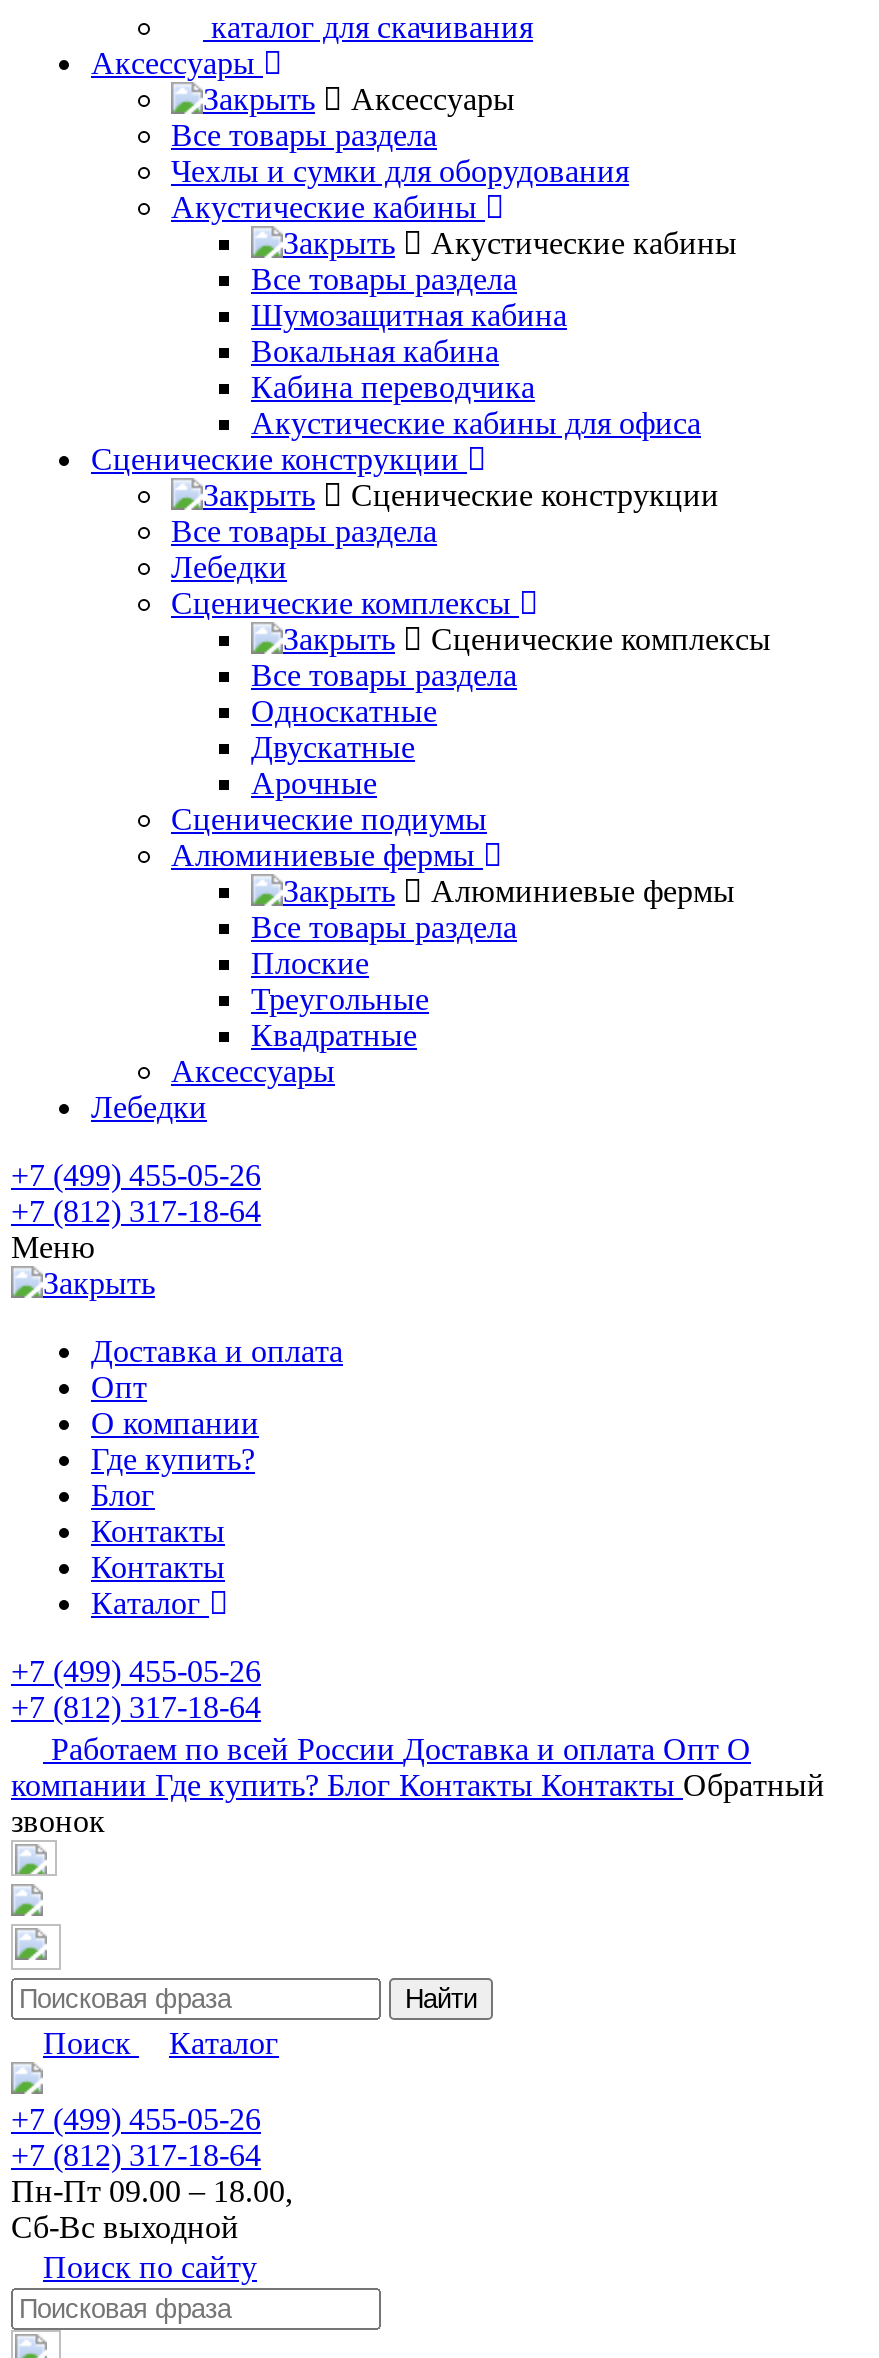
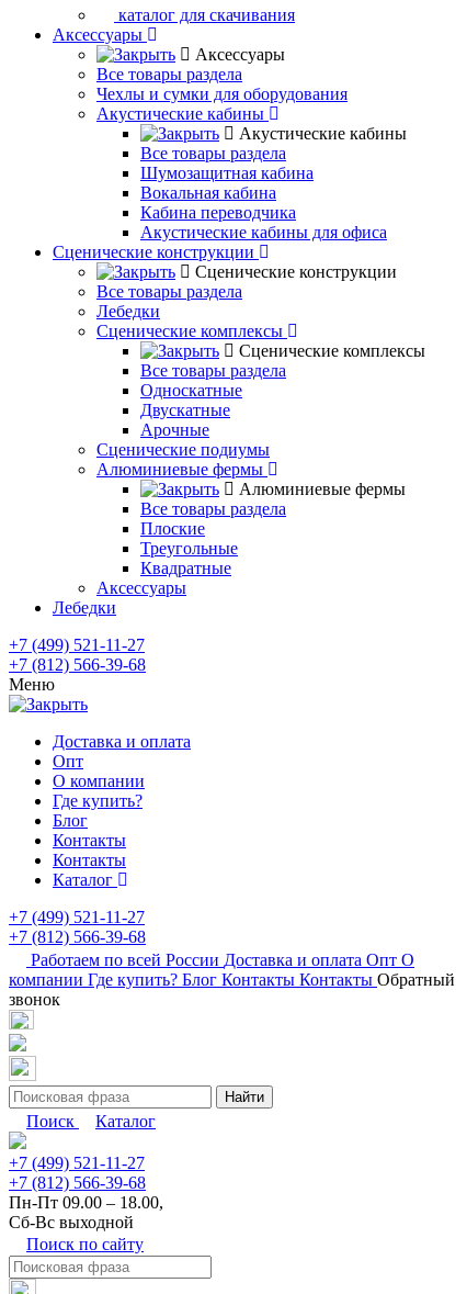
- +7 (499) 455-05-26
+ +7 (499) 521-11-27

- +7 (812) 317-18-64
+ +7 (812) 566-39-68

- +7 (499) 455-05-26
+ +7 (499) 521-11-27

- +7 (812) 317-18-64
+ +7 (812) 566-39-68

- +7 (499) 455-05-26
+ +7 (499) 521-11-27

- +7 (812) 317-18-64
+ +7 (812) 566-39-68
